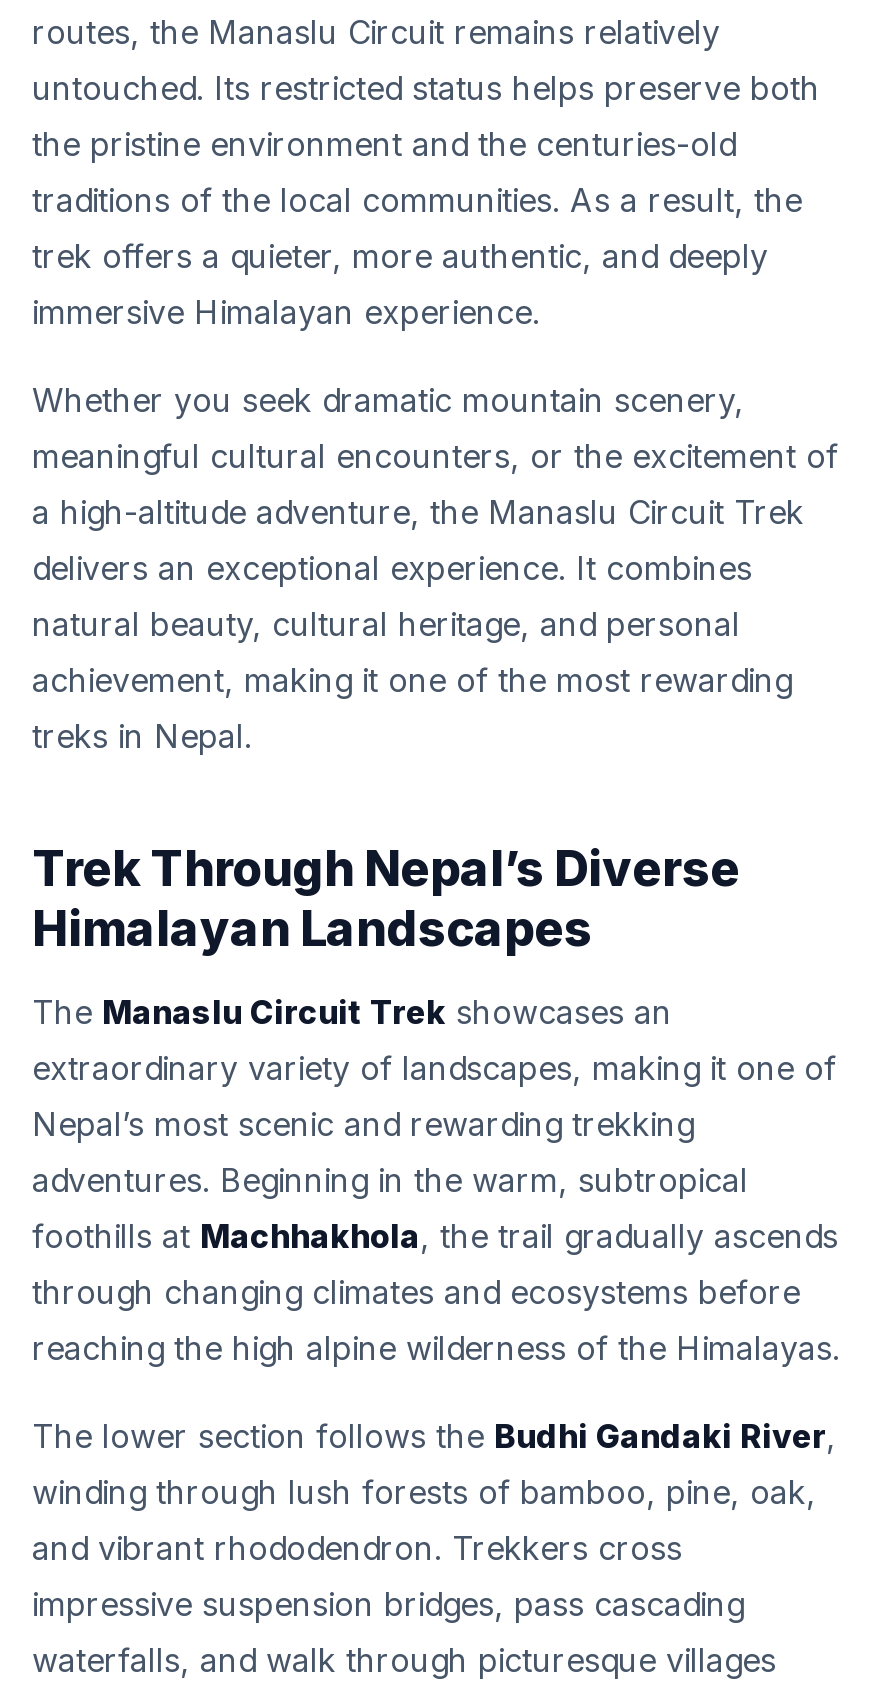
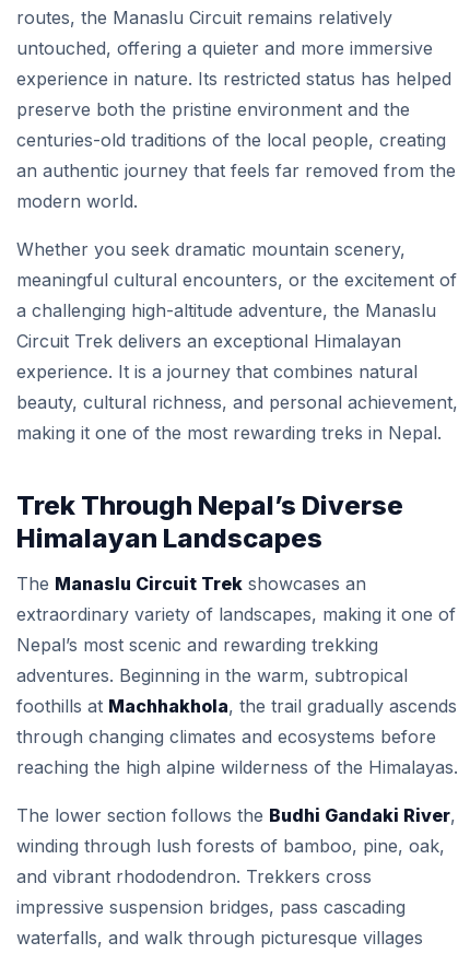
- untouched. Its restricted status helps preserve both
- the pristine environment and the centuries-old
- traditions of the local communities. As a result, the
- trek offers a quieter, more authentic, and deeply
- immersive Himalayan experience.
+ untouched, offering a quieter and more immersive
+ experience in nature. Its restricted status has helped
+ preserve both the pristine environment and the
+ centuries-old traditions of the local people, creating
+ an authentic journey that feels far removed from the
+ modern world.

- a high-altitude adventure, the Manaslu Circuit Trek
- delivers an exceptional experience. It combines
- natural beauty, cultural heritage, and personal
- achievement, making it one of the most rewarding
- treks in Nepal.
+ a challenging high-altitude adventure, the Manaslu
+ Circuit Trek delivers an exceptional Himalayan
+ experience. It is a journey that combines natural
+ beauty, cultural richness, and personal achievement,
+ making it one of the most rewarding treks in Nepal.
